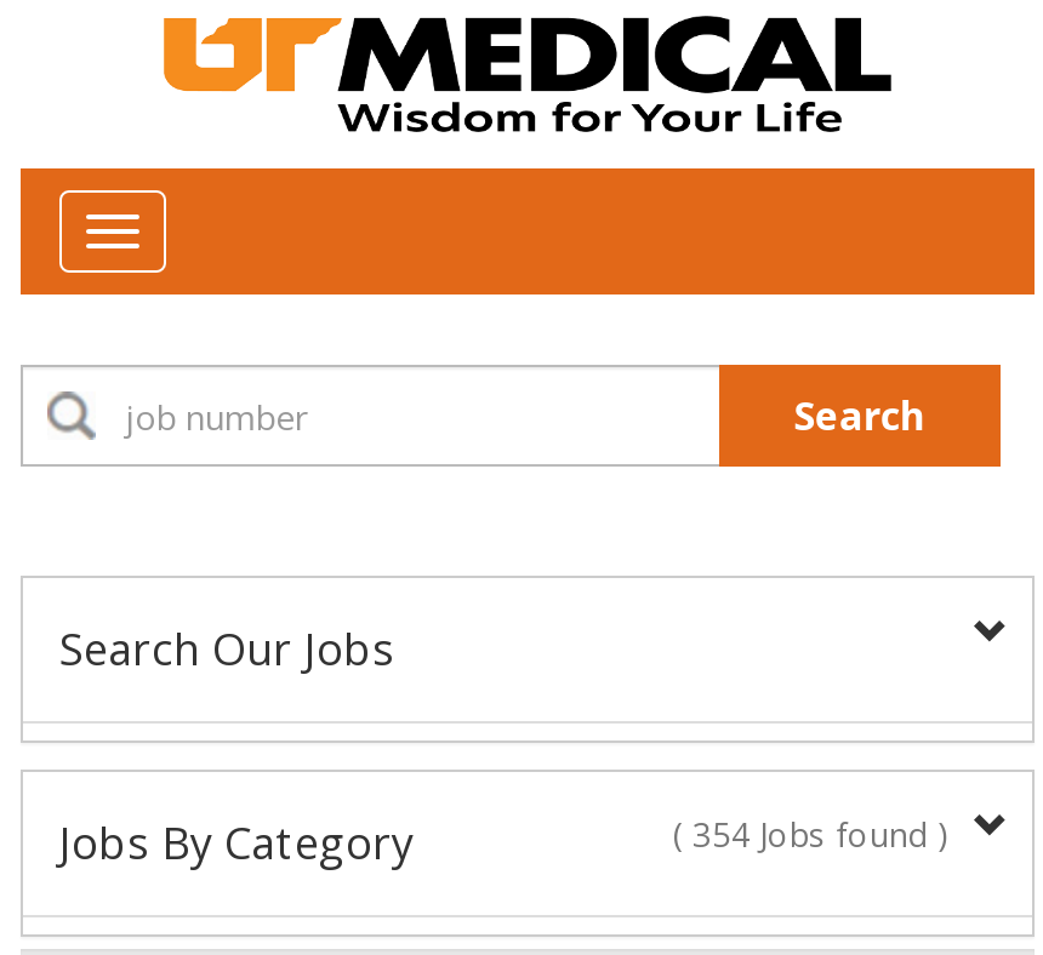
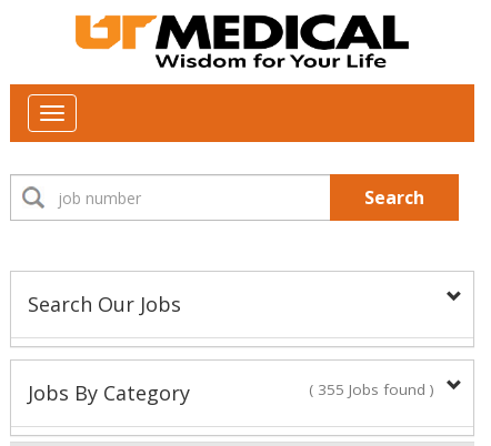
- ( 354 Jobs found )
+ ( 355 Jobs found )
